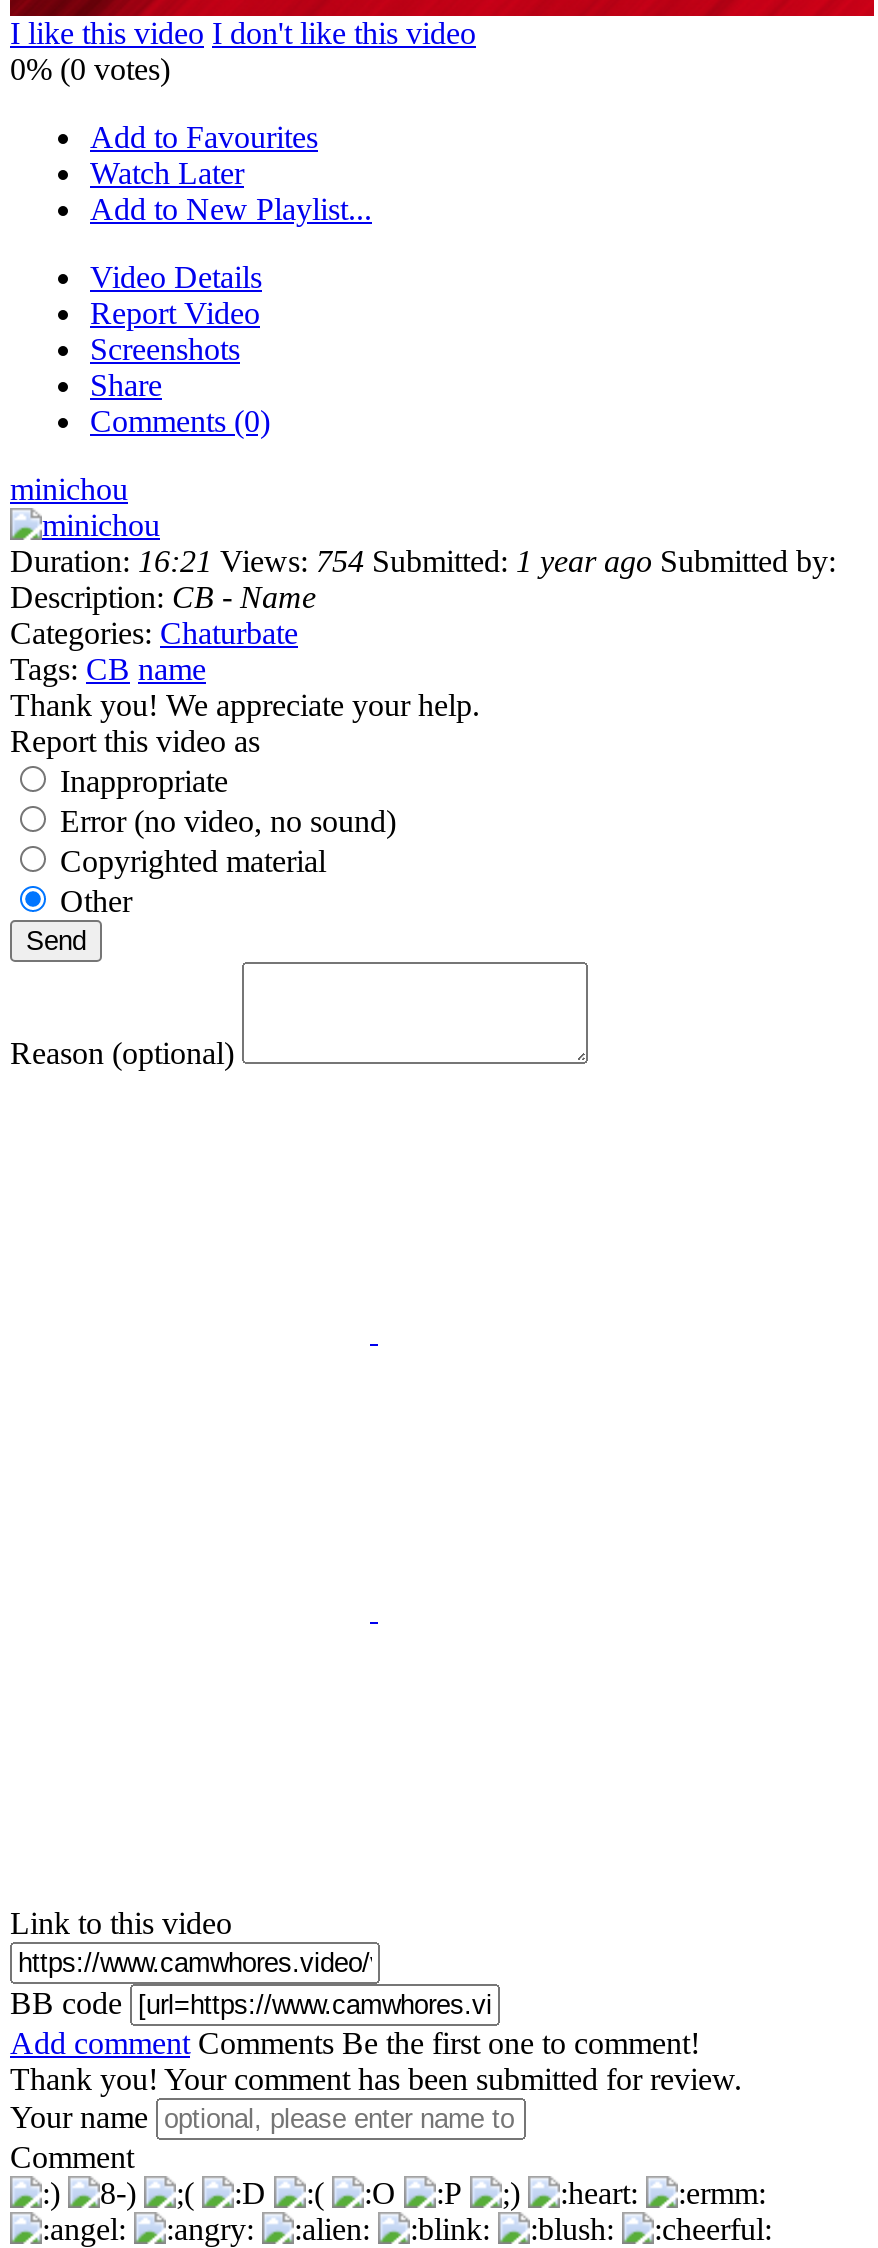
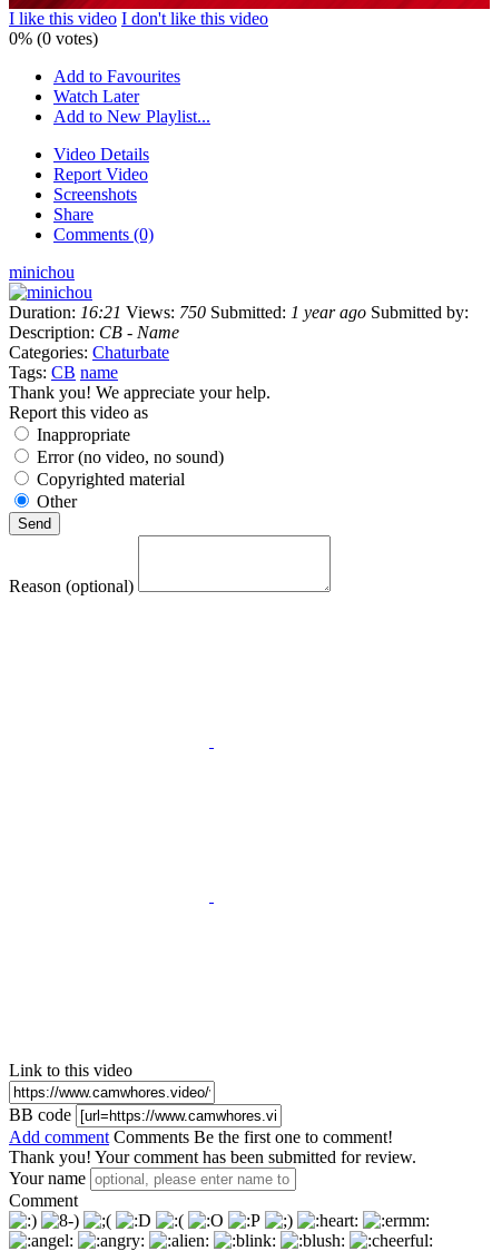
- Duration: 16:21 Views: 754 Submitted: 1 year ago Submitted by:
+ Duration: 16:21 Views: 750 Submitted: 1 year ago Submitted by:
